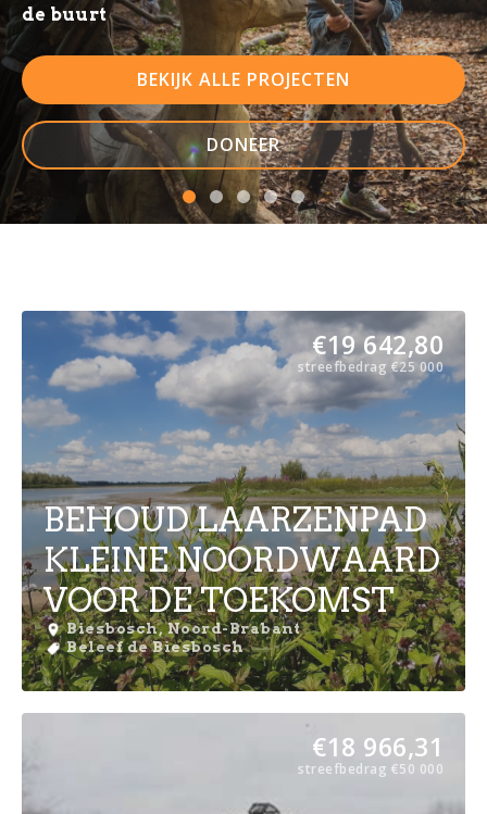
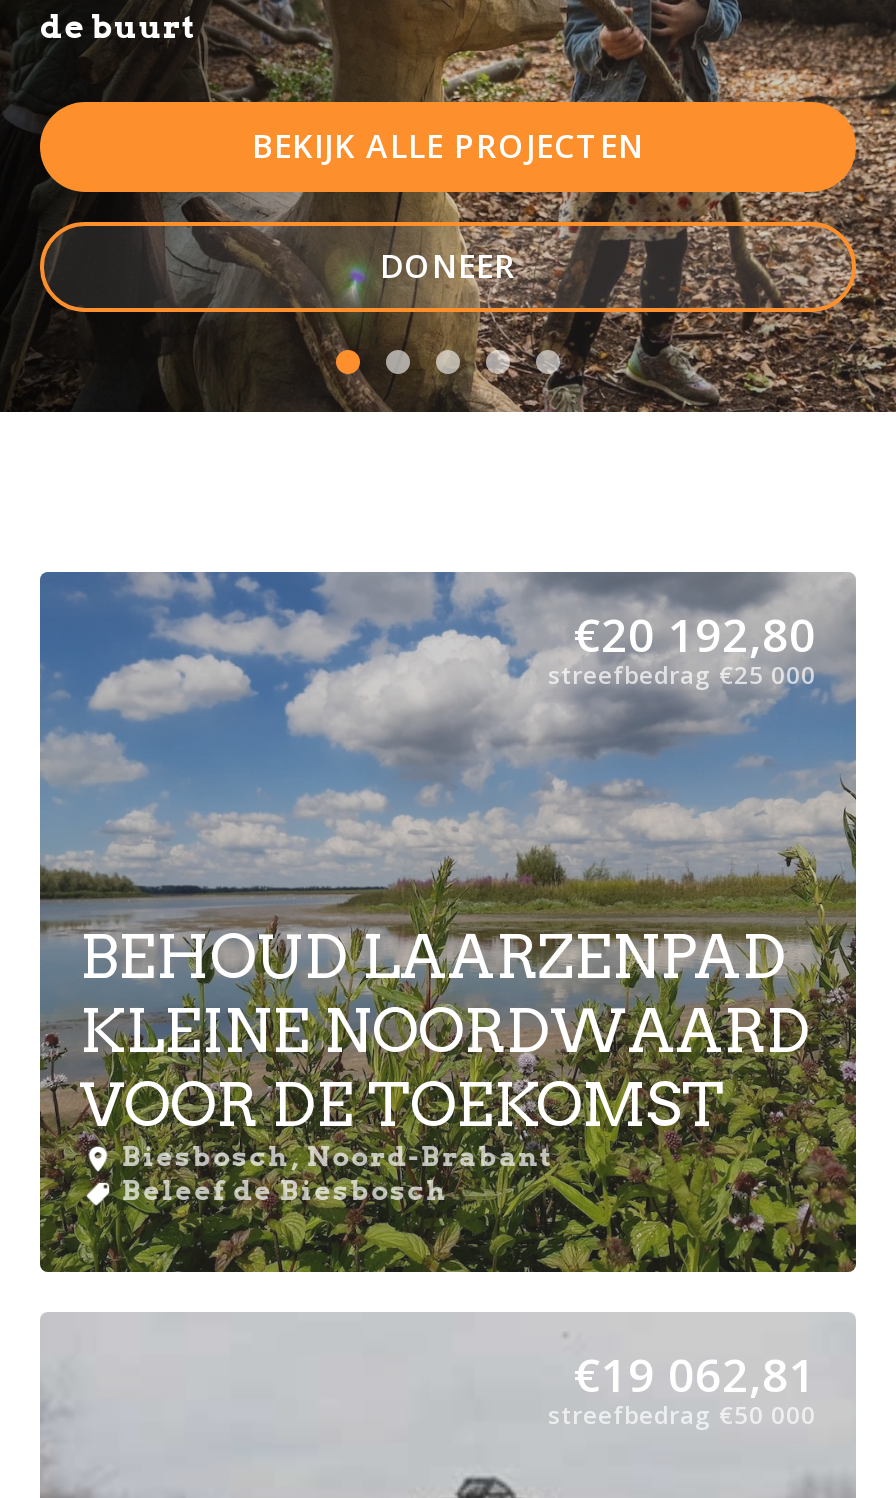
- €19 642,80
+ €20 192,80

- €18 966,31
+ €19 062,81
